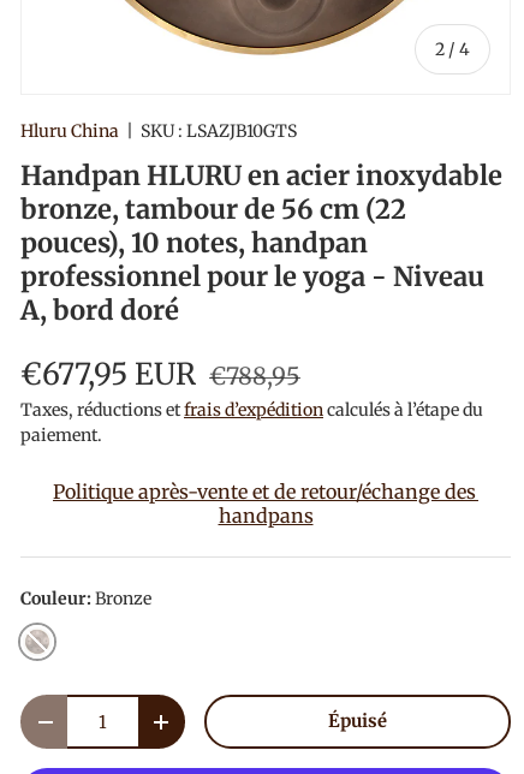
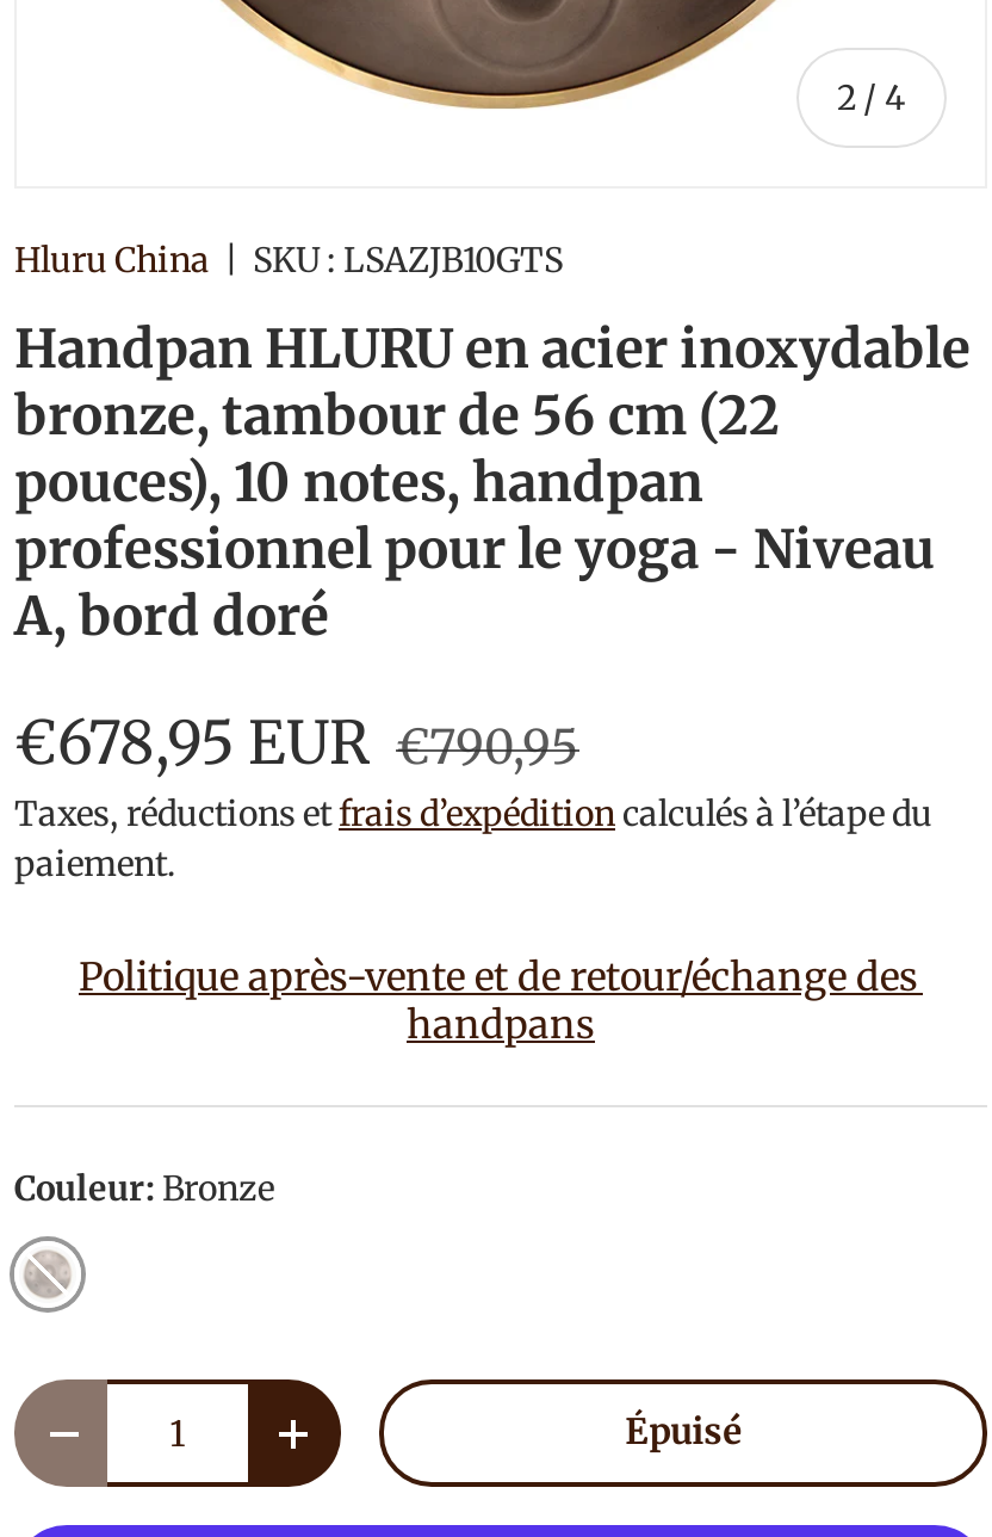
- €677,95 EUR €788,95
+ €678,95 EUR €790,95
